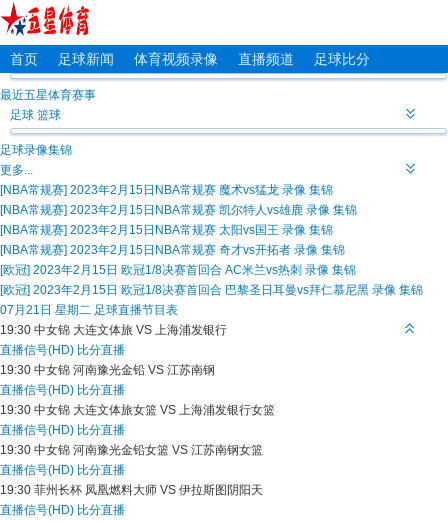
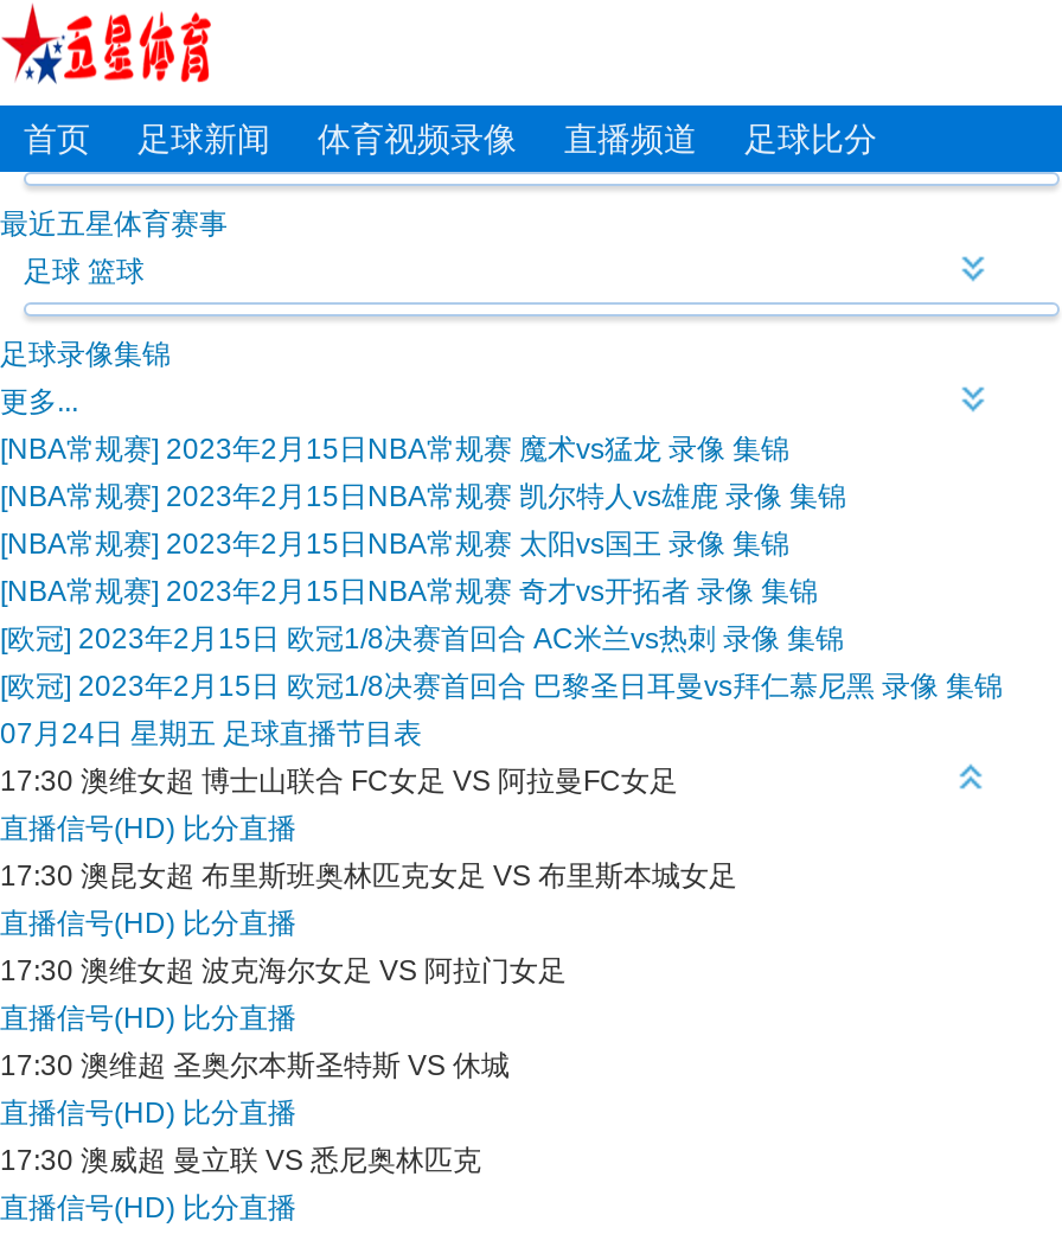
- 07月21日 星期二 足球直播节目表
- 19:30 中女锦大连文体旅 VS 上海浦发银行
+ 07月24日 星期五 足球直播节目表
+ 17:30 澳维女超博士山联合 FC女足 VS 阿拉曼FC女足

- 19:30 中女锦河南豫光金铅 VS 江苏南钢
+ 17:30 澳昆女超布里斯班奥林匹克女足 VS 布里斯本城女足

- 19:30 中女锦大连文体旅女篮 VS 上海浦发银行女篮
+ 17:30 澳维女超波克海尔女足 VS 阿拉门女足

- 19:30 中女锦河南豫光金铅女篮 VS 江苏南钢女篮
+ 17:30 澳维超圣奥尔本斯圣特斯 VS 休城

- 19:30 菲州长杯凤凰燃料大师 VS 伊拉斯图阴阳天
+ 17:30 澳威超曼立联 VS 悉尼奥林匹克
